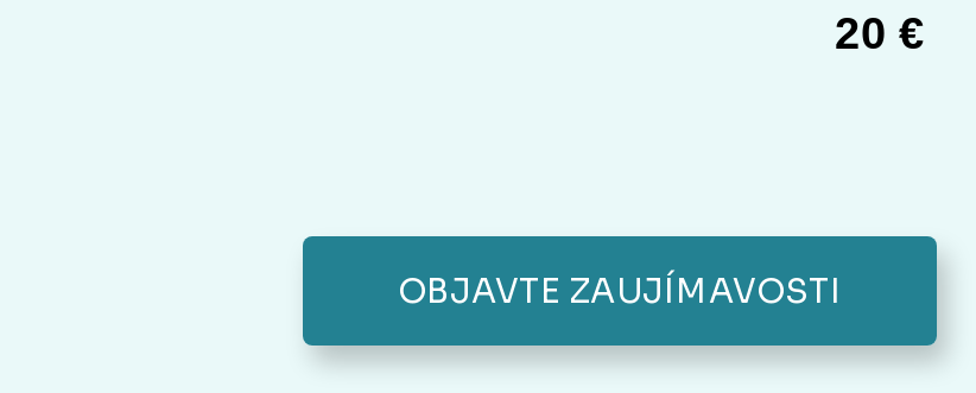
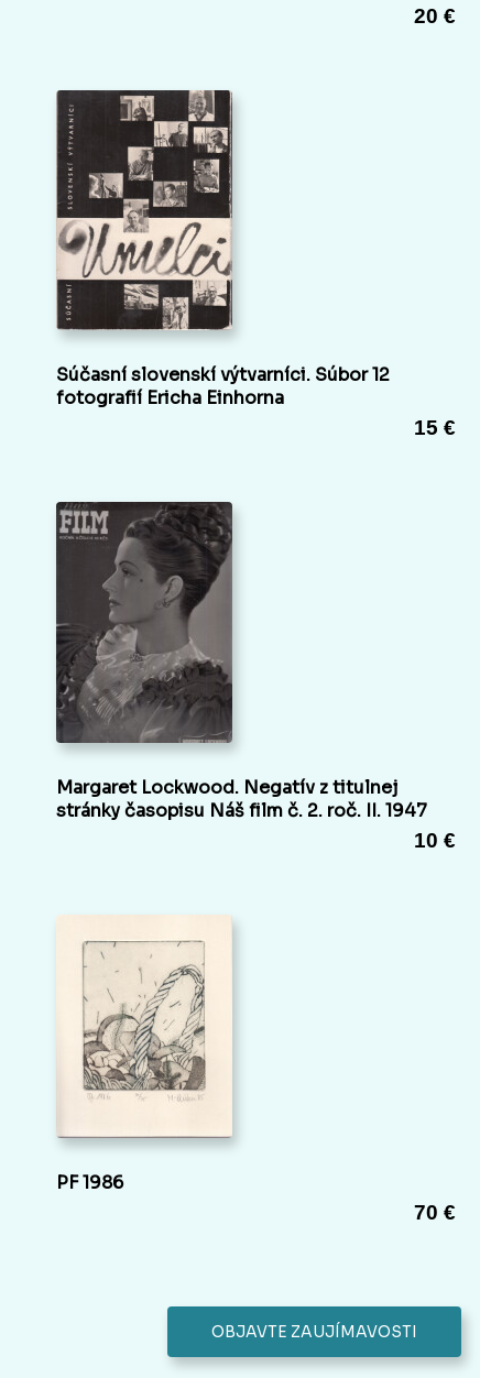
+ [image]
+ Súčasní slovenskí výtvarníci. Súbor 12
+ fotografií Ericha Einhorna
+ 15 €

+ [image]
+ Margaret Lockwood. Negatív z titulnej
+ stránky časopisu Náš film č. 2. roč. II. 1947
+ 10 €

+ [image]
+ PF 1986
+ 70 €
